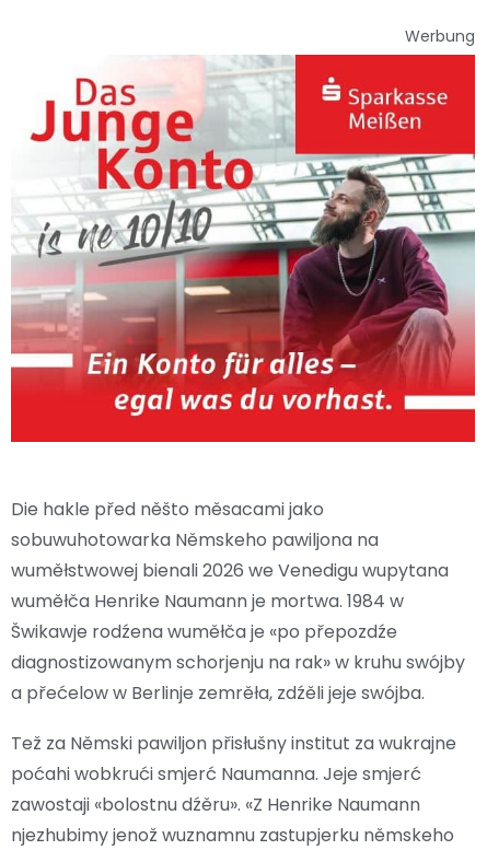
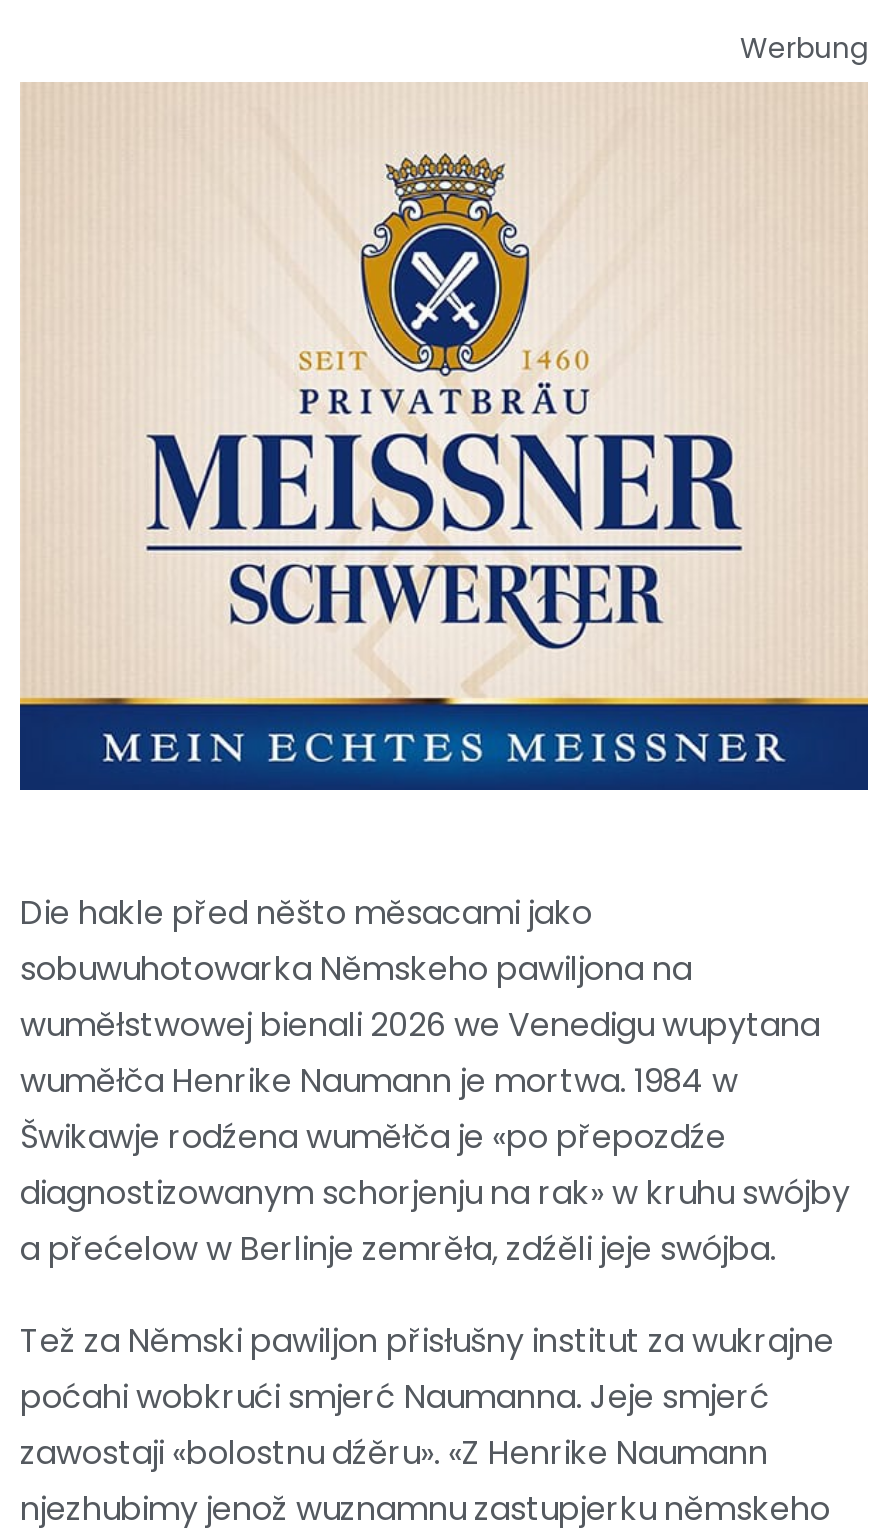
- [image]
+ [image]
